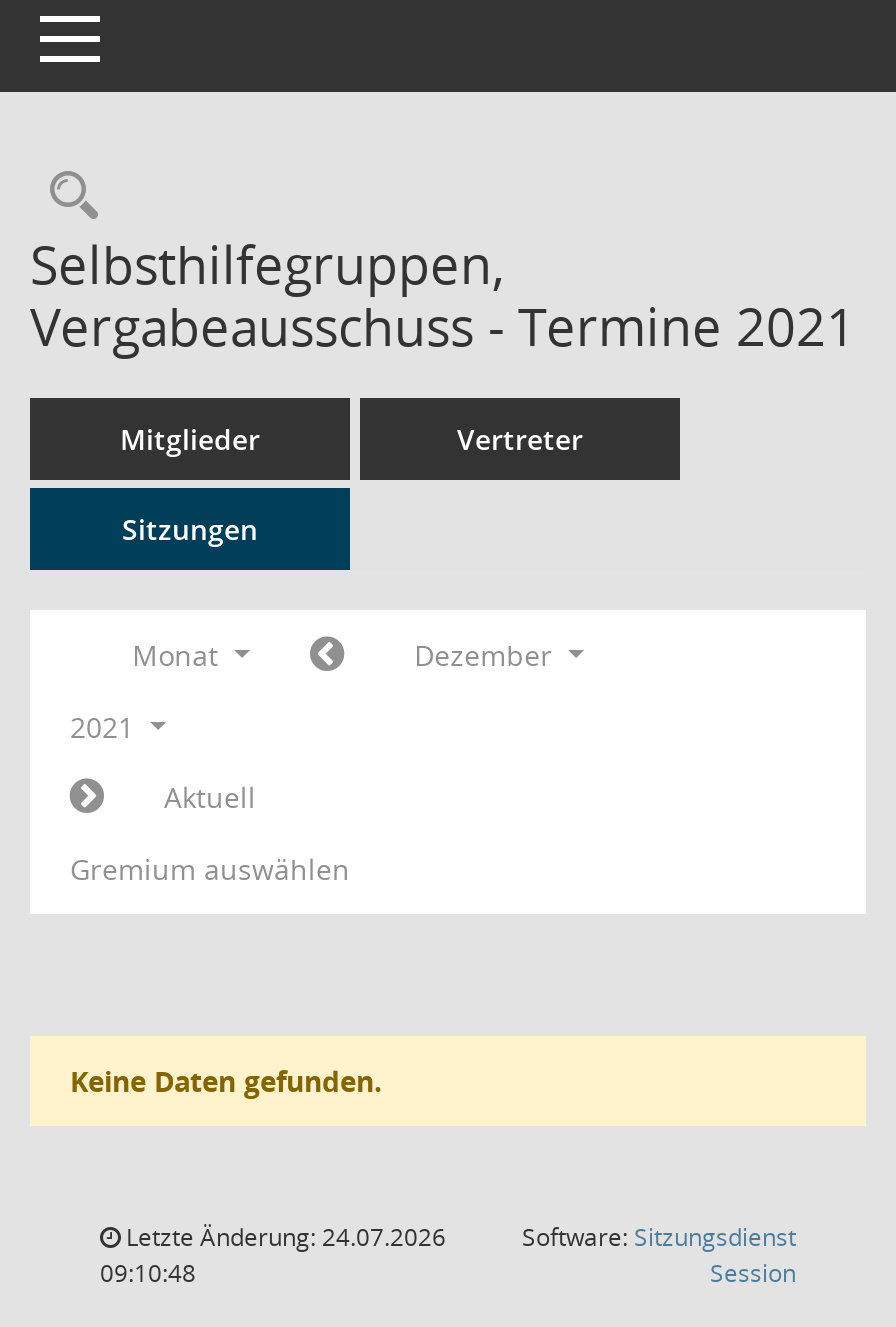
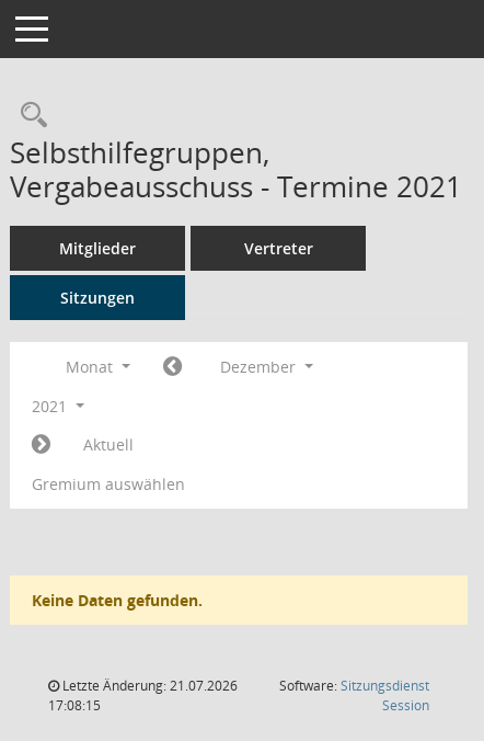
- Letzte Änderung: 24.07.2026
+ Letzte Änderung: 21.07.2026

- 09:10:48
+ 17:08:15
